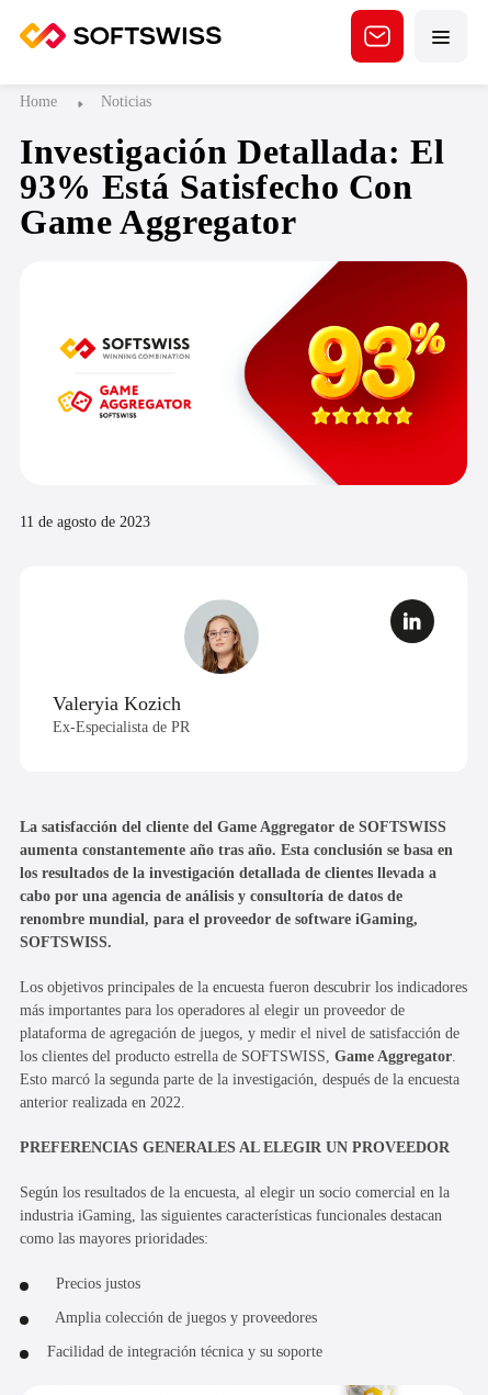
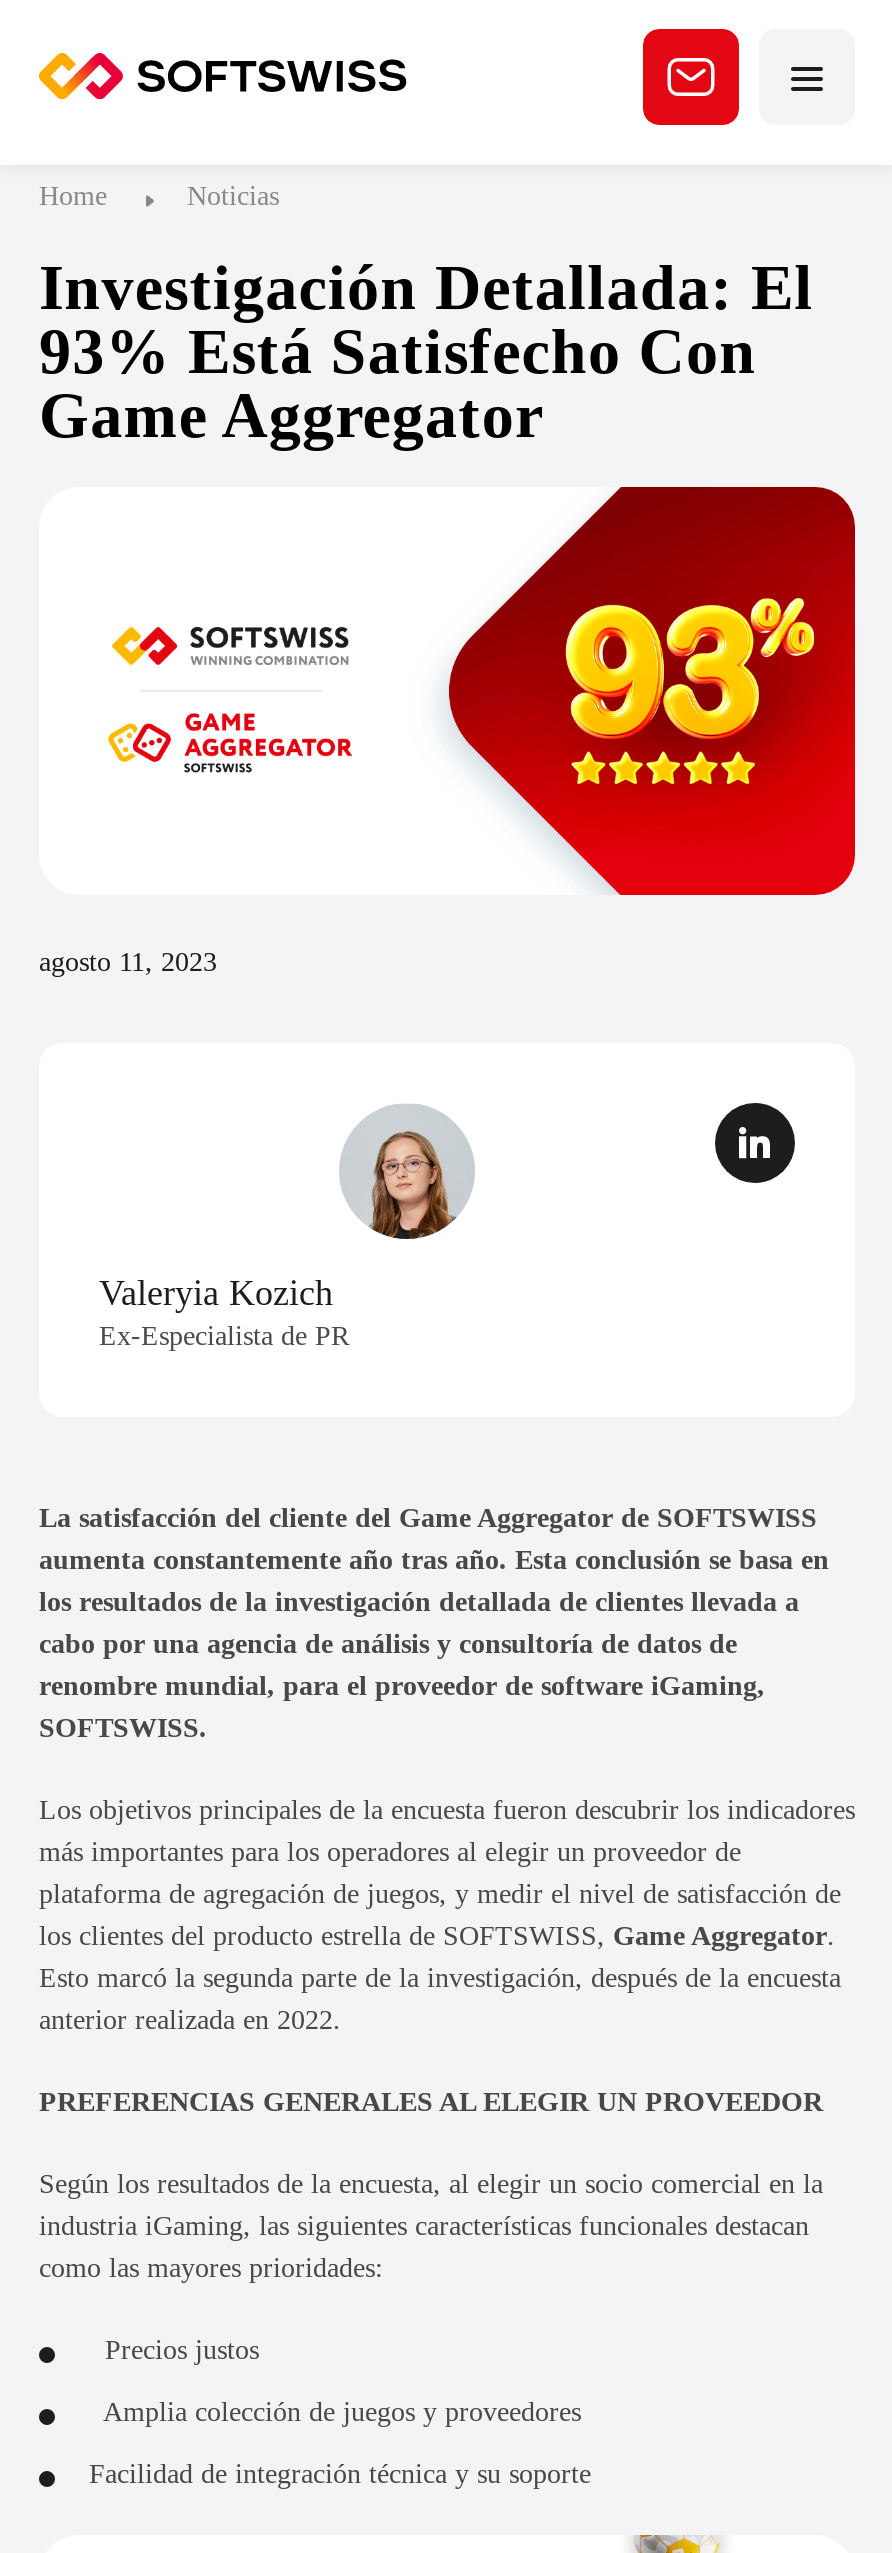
- 11 de agosto de 2023
+ agosto 11, 2023
